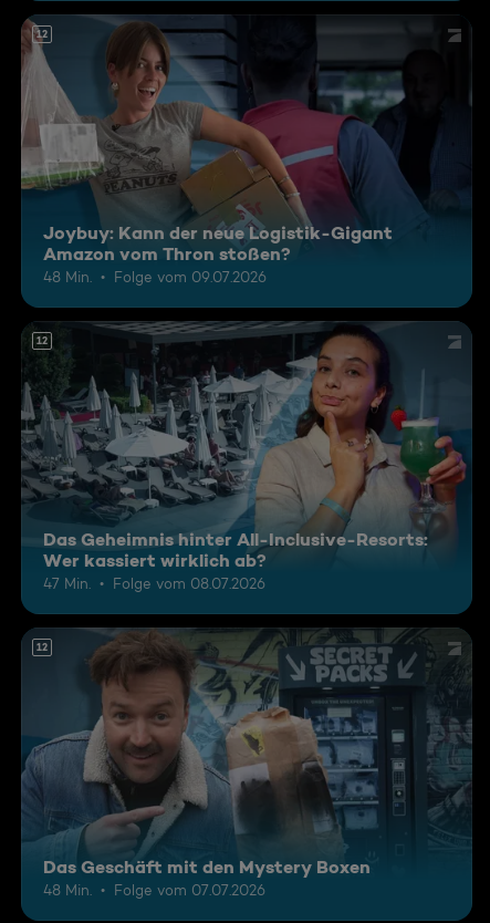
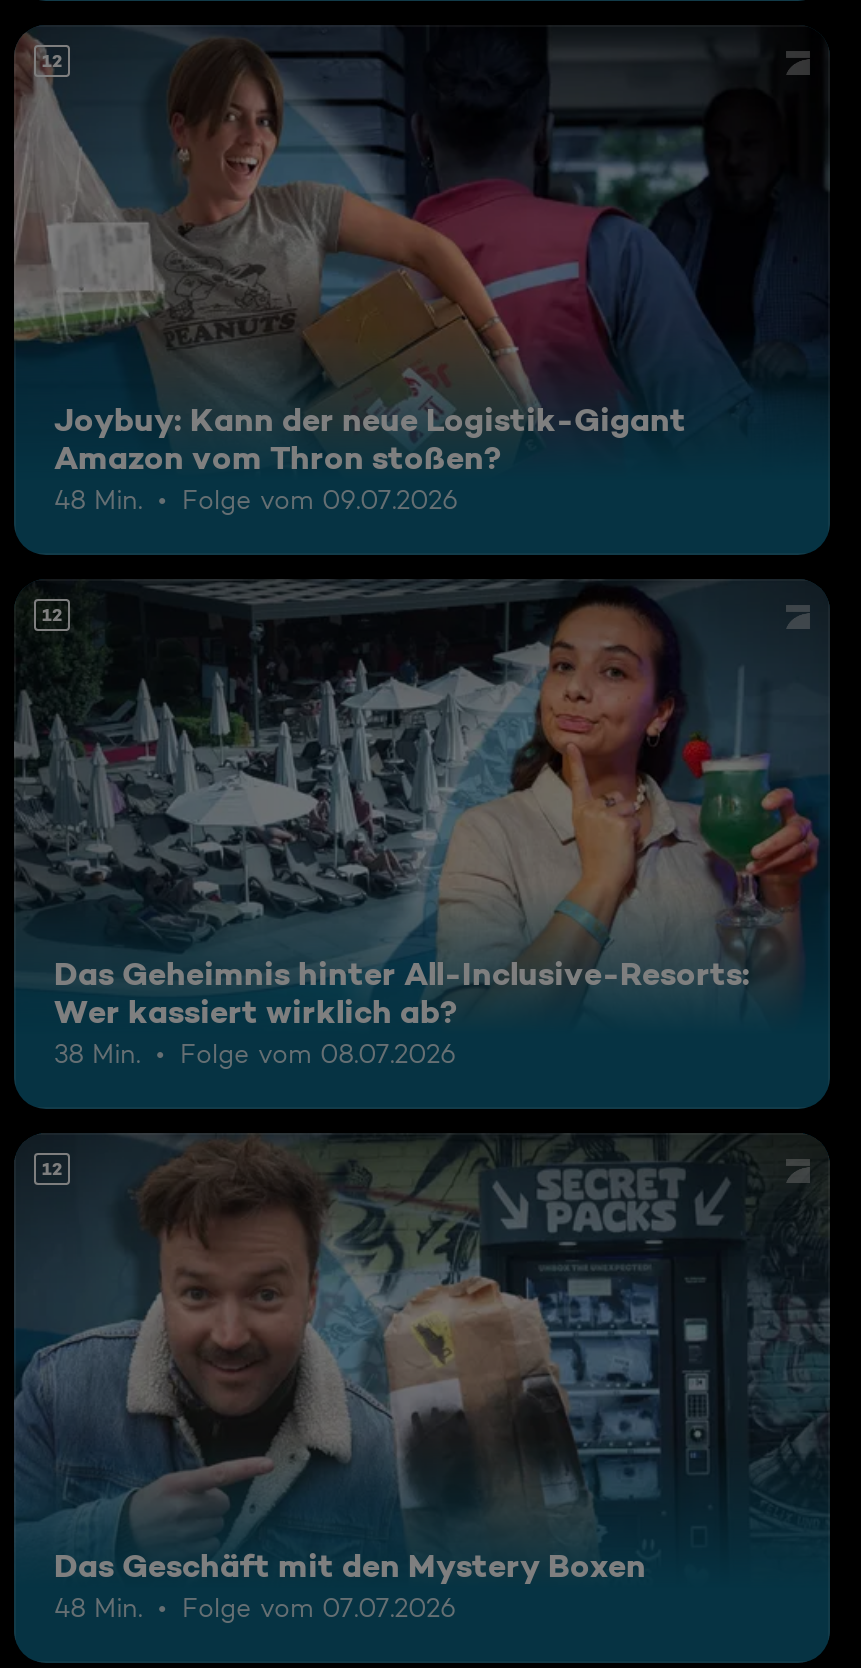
- 47 Min. Folge vom 08.07.2026
+ 38 Min. Folge vom 08.07.2026
